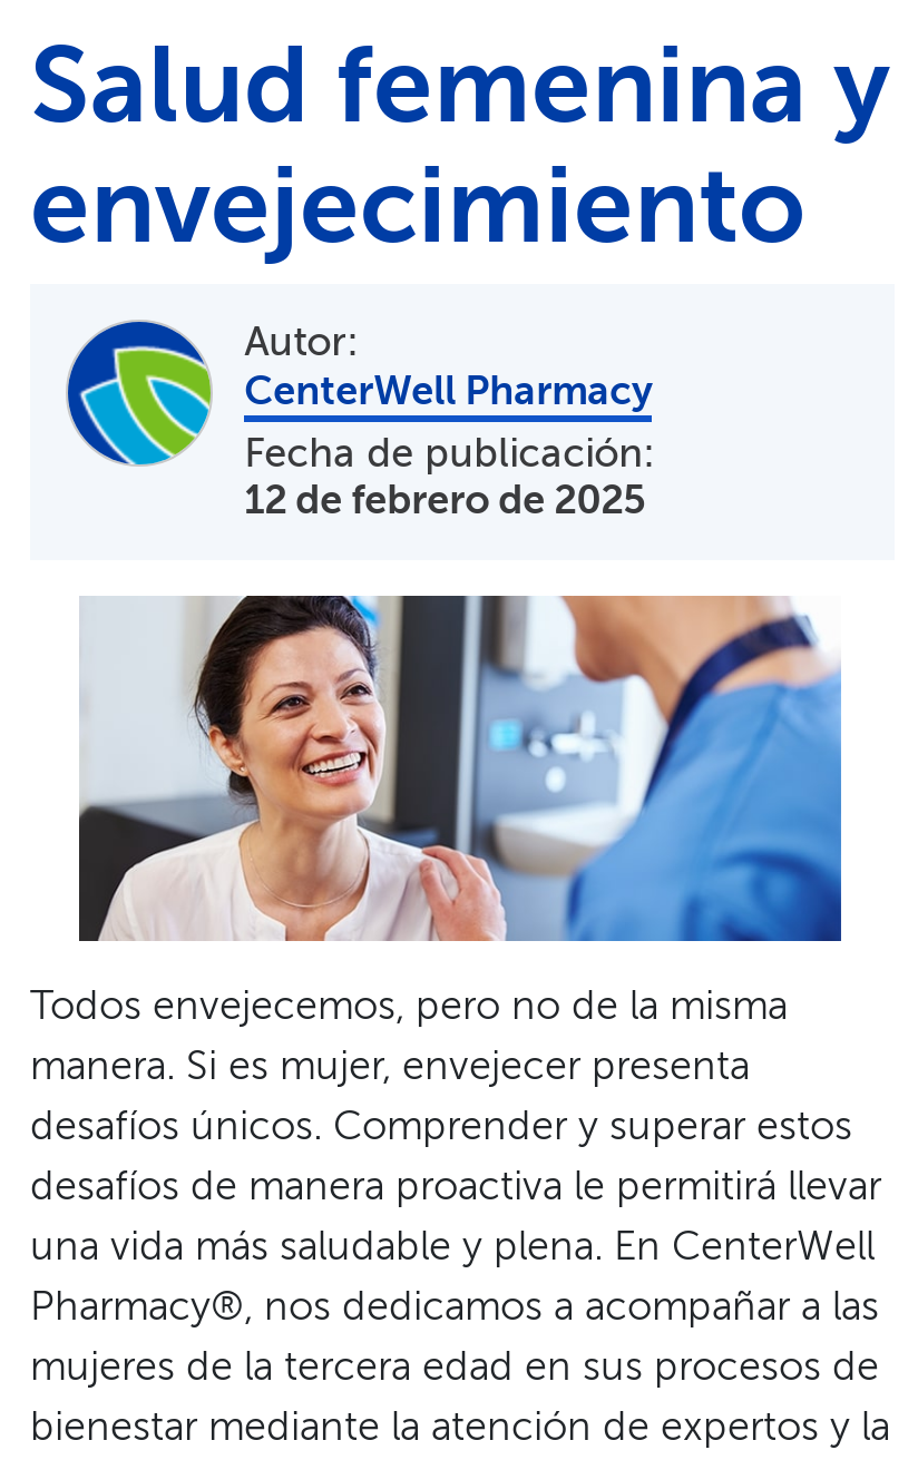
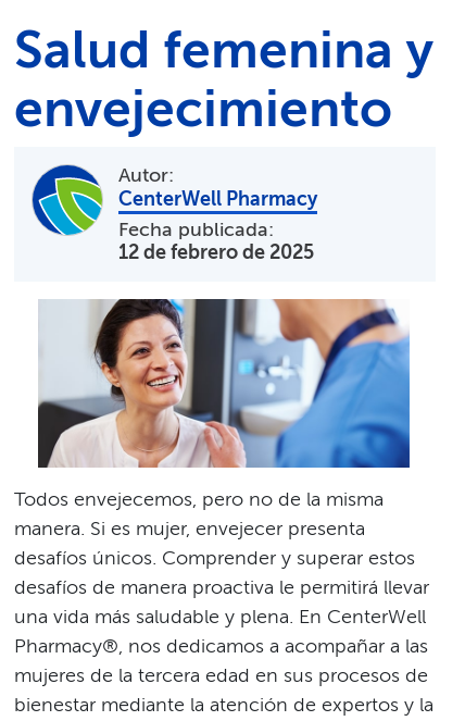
- Fecha de publicación:
+ Fecha publicada:
